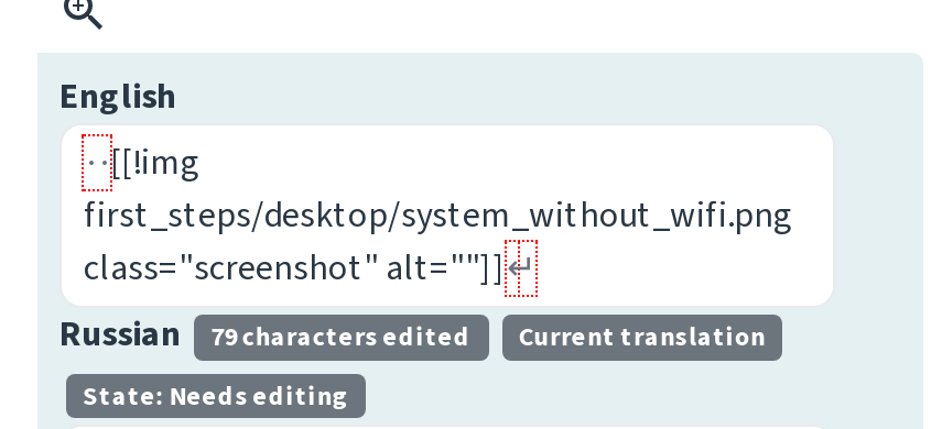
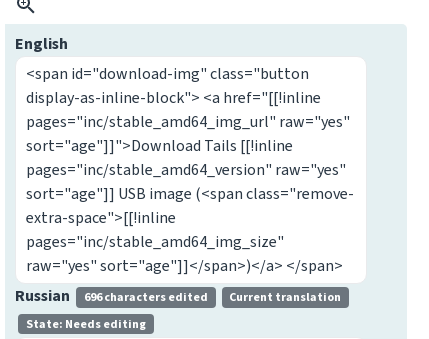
- [[!img
- first_steps/desktop/system_without_wifi.png
- class="screenshot" alt=""]]
+ <span id="download-img" class="button
+ display-as-inline-block"> <a href="[[!inline
+ pages="inc/stable_amd64_img_url" raw="yes"
+ sort="age"]]">Download Tails [[!inline
+ pages="inc/stable_amd64_version" raw="yes"
+ sort="age"]] USB image (<span class="remove-
+ extra-space">[[!inline
+ pages="inc/stable_amd64_img_size"
+ raw="yes" sort="age"]]</span>)</a> </span>

- 79 characters edited
+ 696 characters edited
